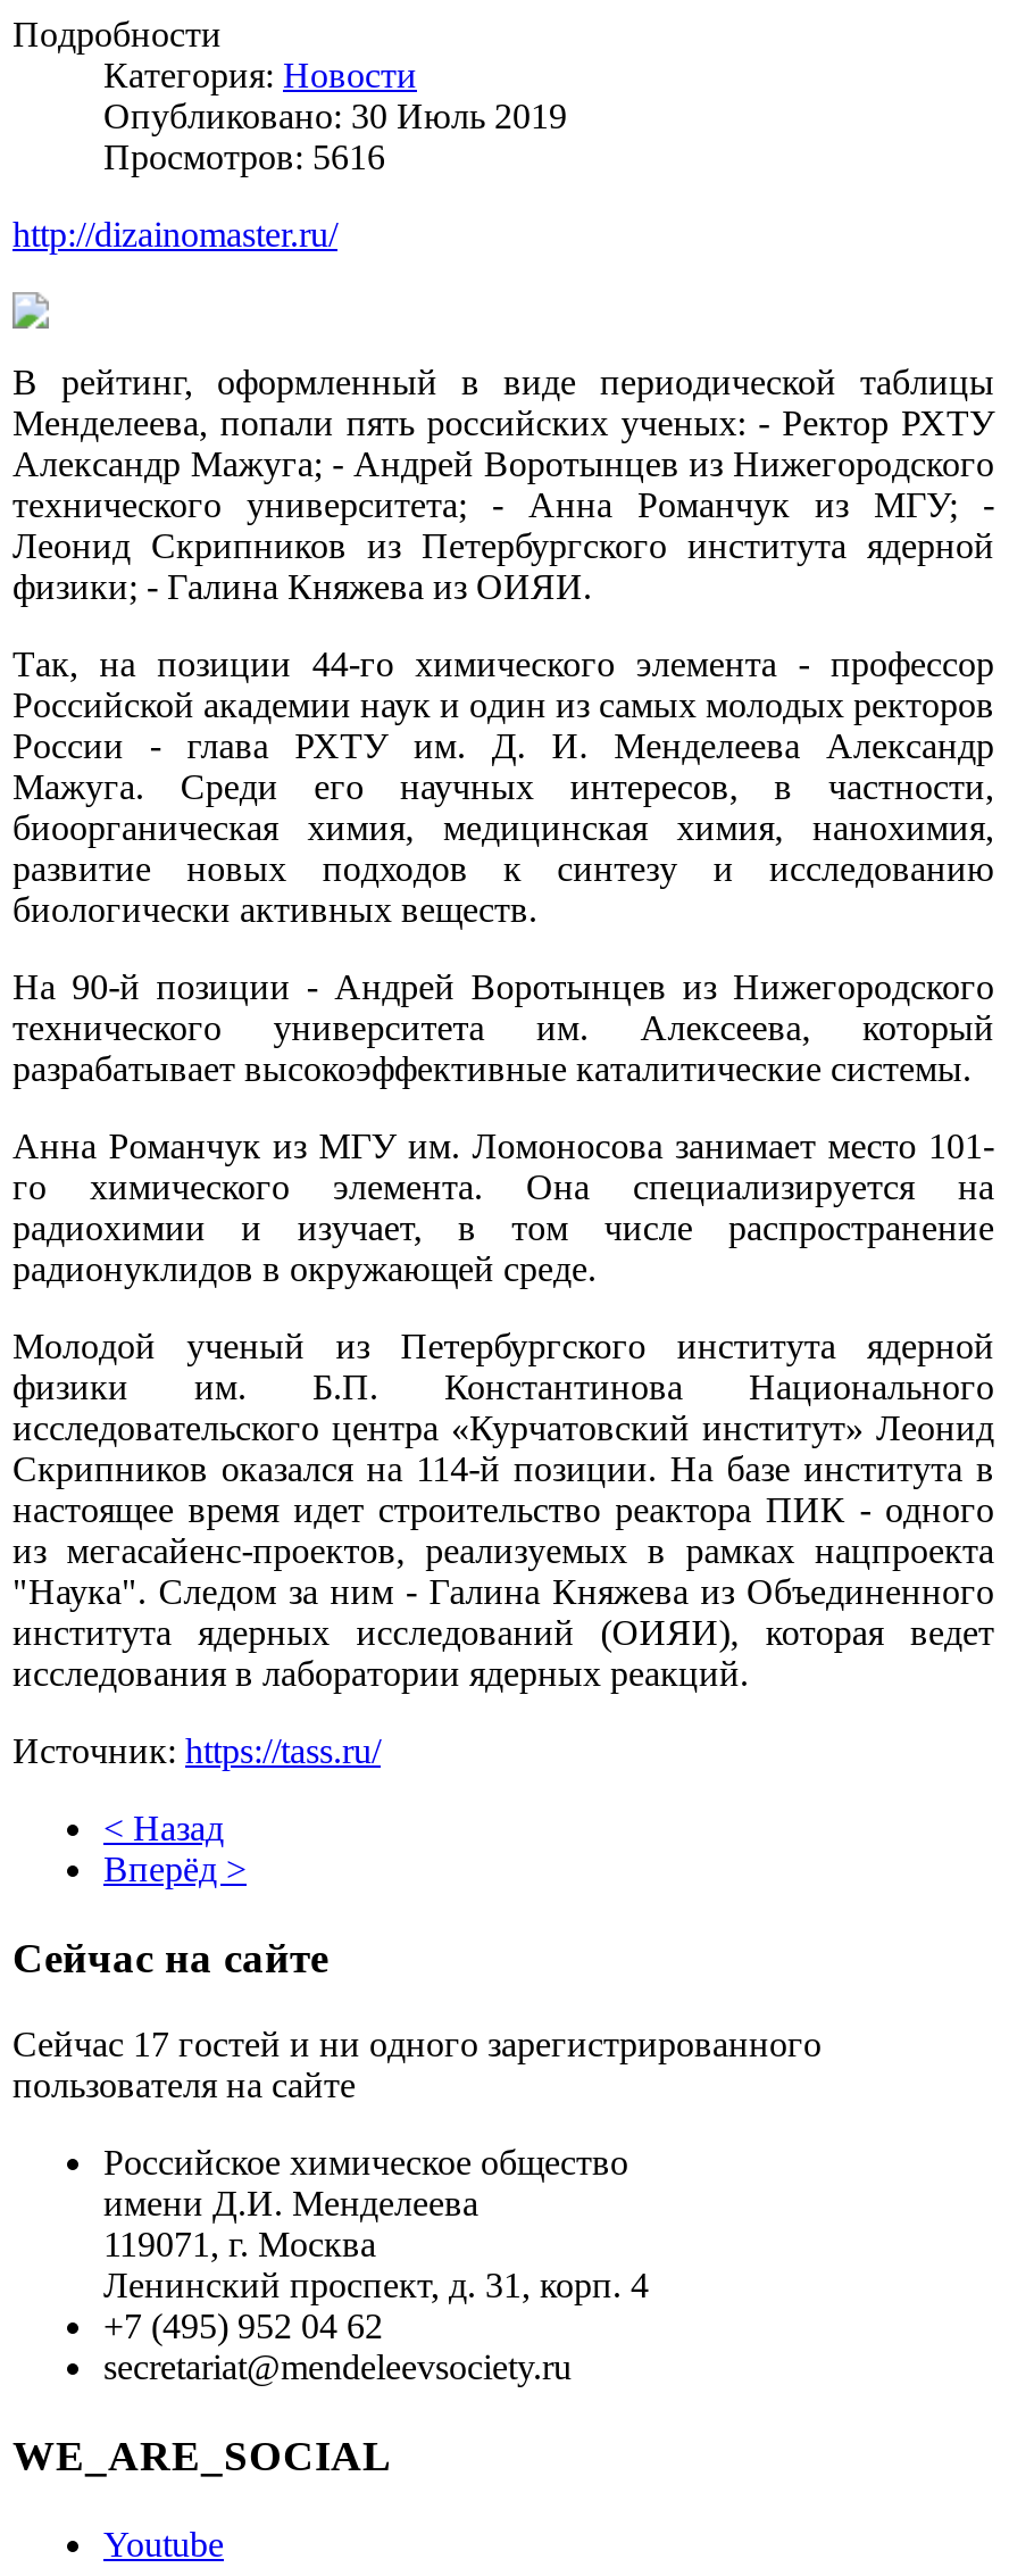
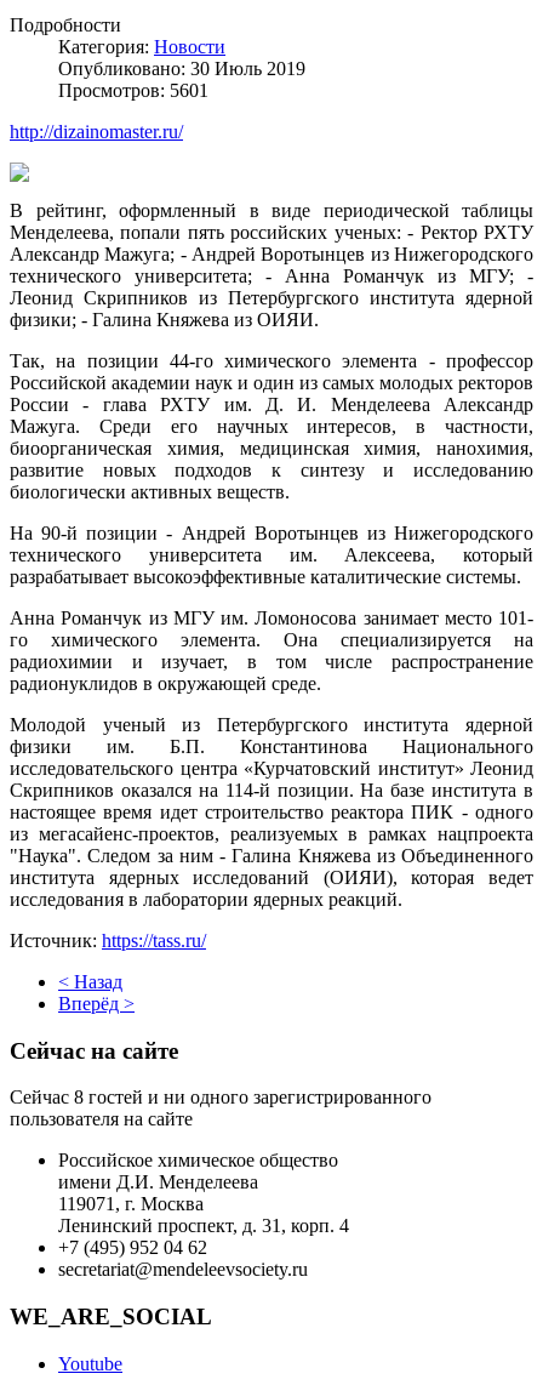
- Просмотров: 5616
+ Просмотров: 5601

- Сейчас 17 гостей и ни одного зарегистрированного
+ Сейчас 8 гостей и ни одного зарегистрированного
